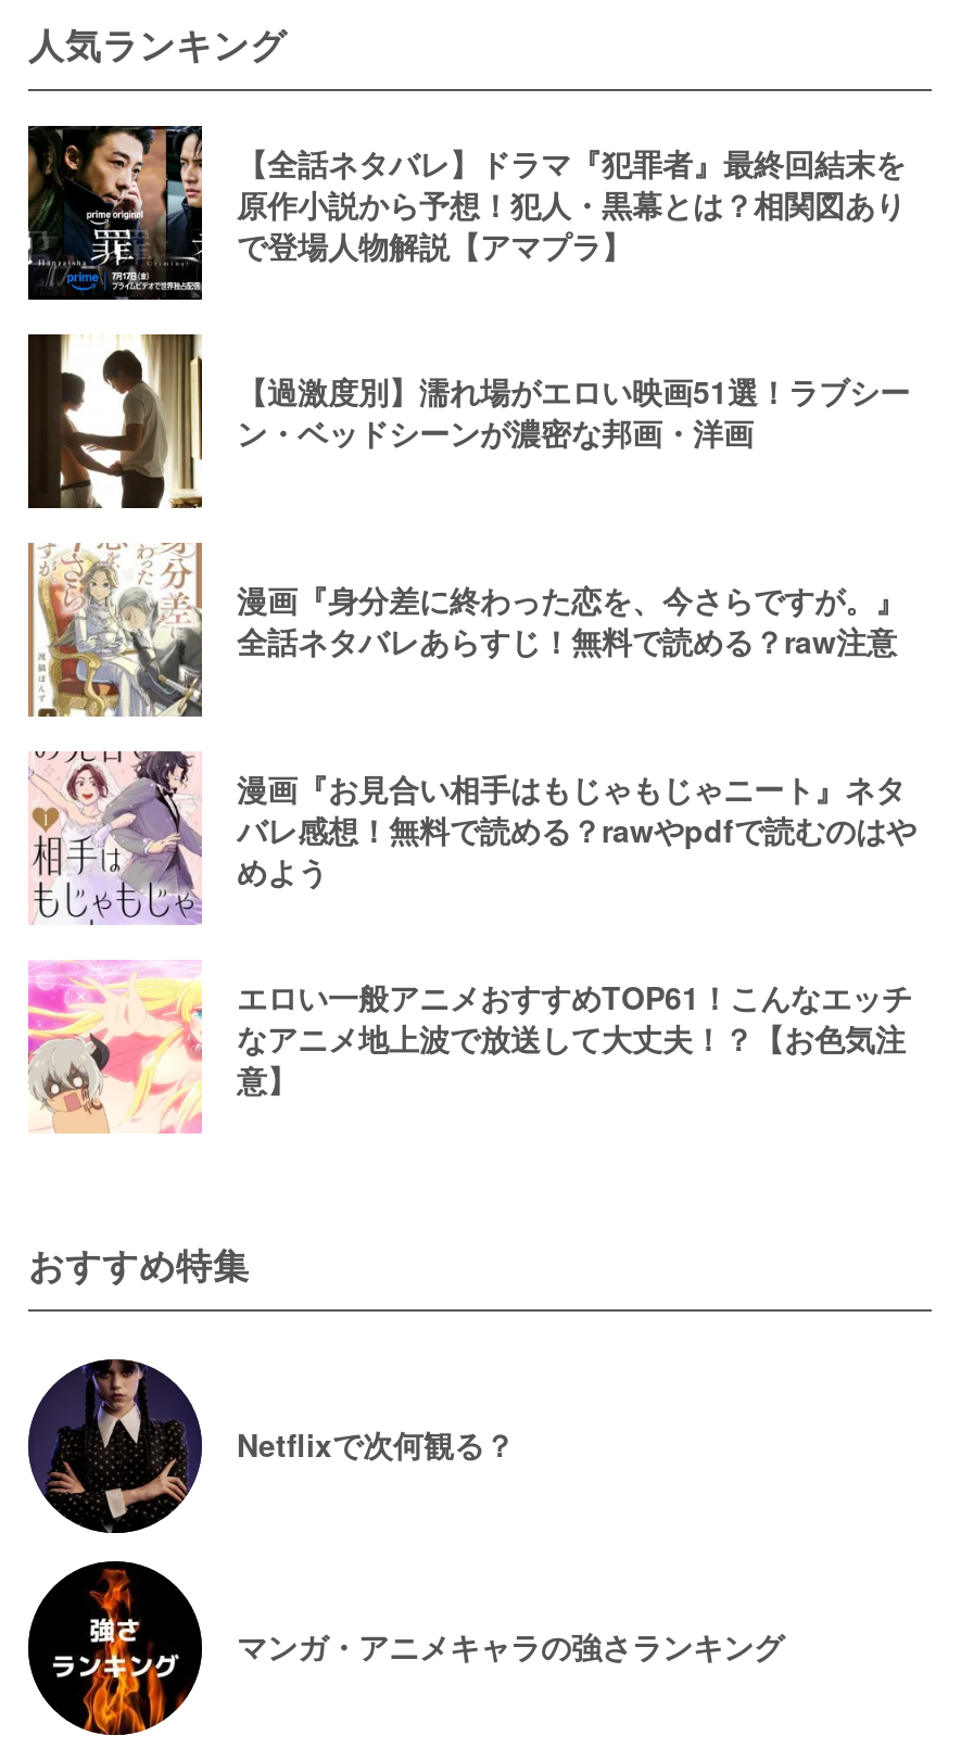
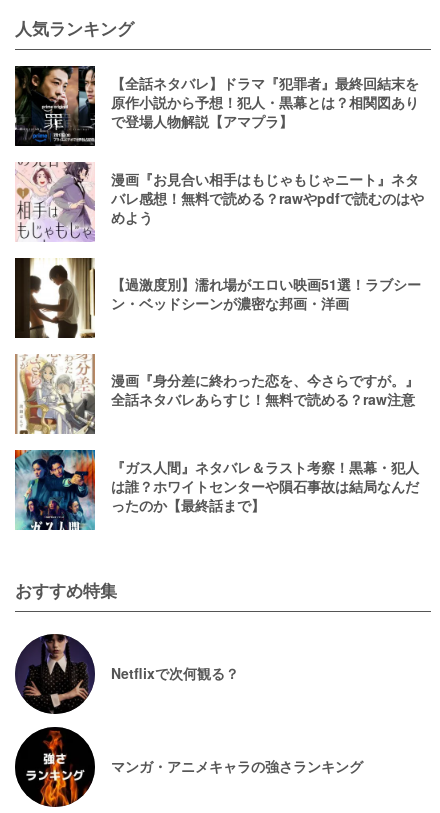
moved down: [image] | 【過激度別】濡れ場がエロい映画51選！ラブシー | ン・ベッドシーンが濃密な邦画・洋画 | 漫画『身分差に終わった恋を、今さらですが。』 | 全話ネタバレあらすじ！無料で読める？raw注意

moved up: [image] | 漫画『お見合い相手はもじゃもじゃニート』ネタ | バレ感想！無料で読める？rawやpdfで読むのはや | めよう

- [image]
- エロい一般アニメおすすめTOP61！こんなエッチ
- なアニメ地上波で放送して大丈夫！？【お色気注
- 意】
+ [image]
+ 『ガス人間』ネタバレ＆ラスト考察！黒幕・犯人
+ は誰？ホワイトセンターや隕石事故は結局なんだ
+ ったのか【最終話まで】
